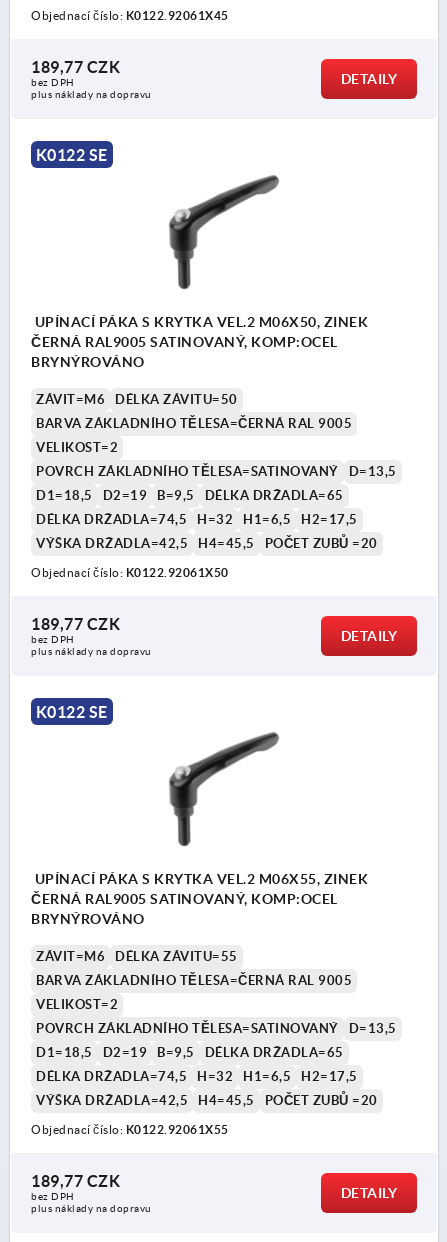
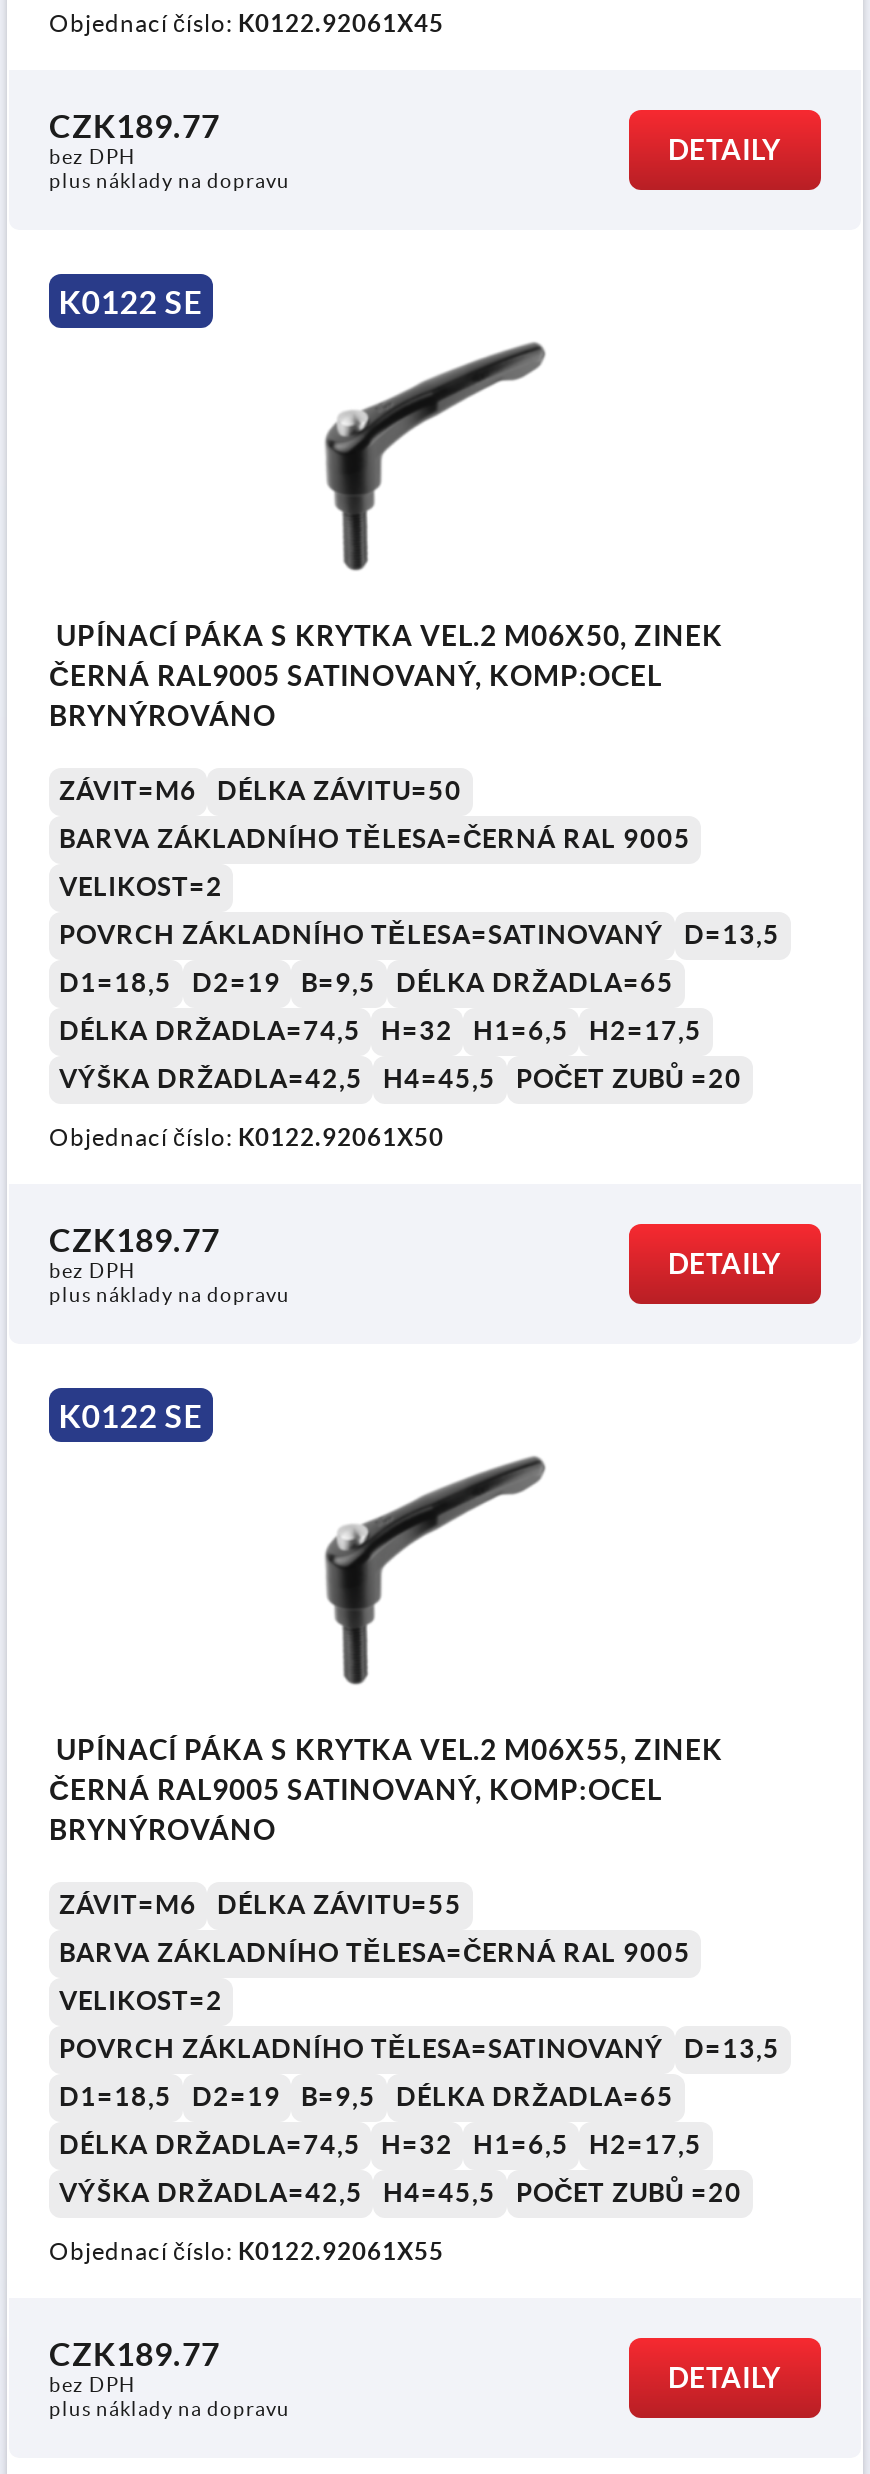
- 189,77 CZK
+ CZK189.77

- 189,77 CZK
+ CZK189.77

- 189,77 CZK
+ CZK189.77
